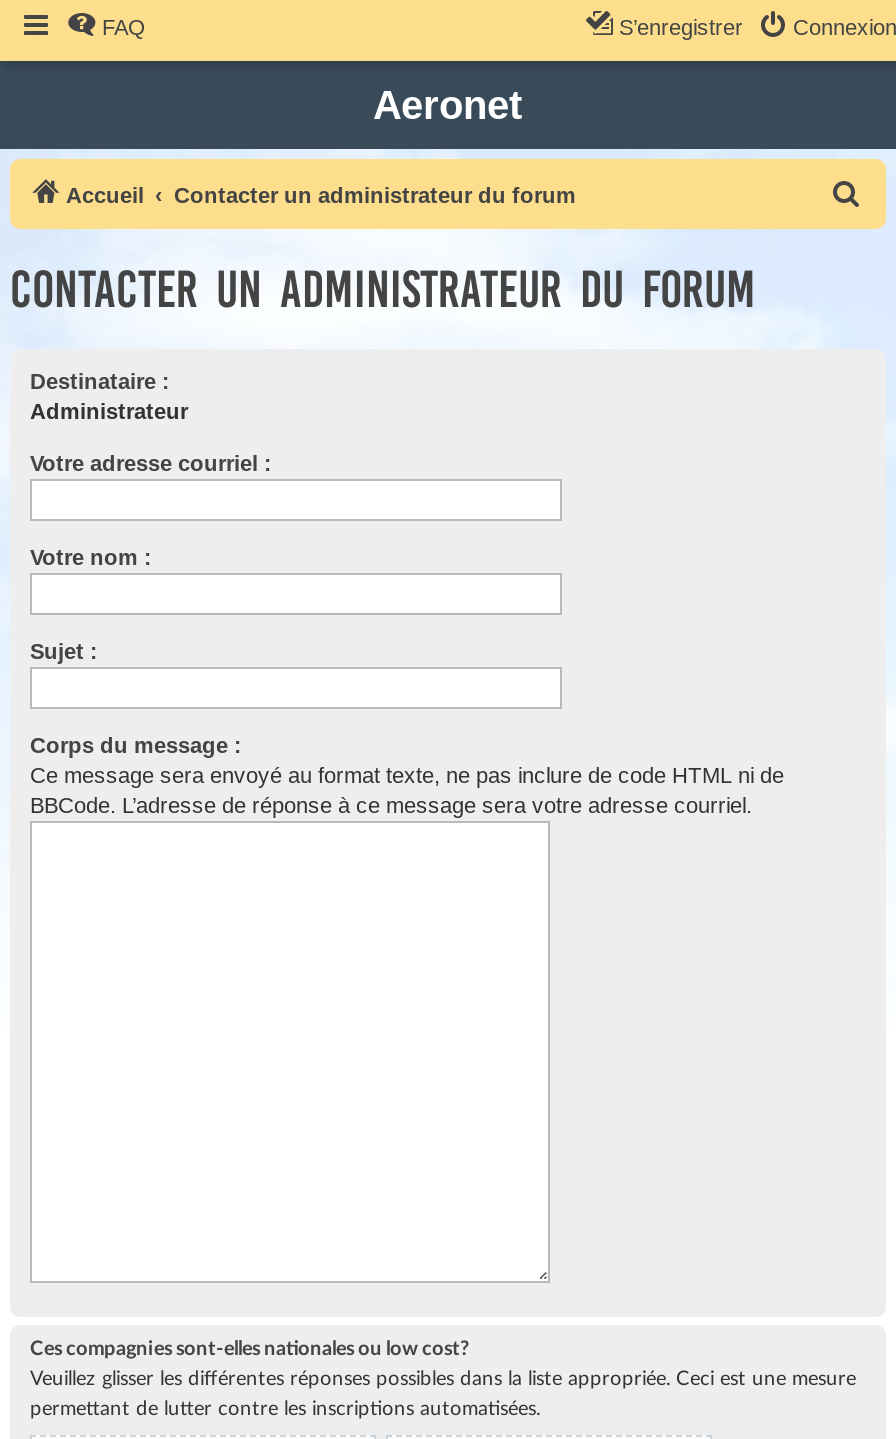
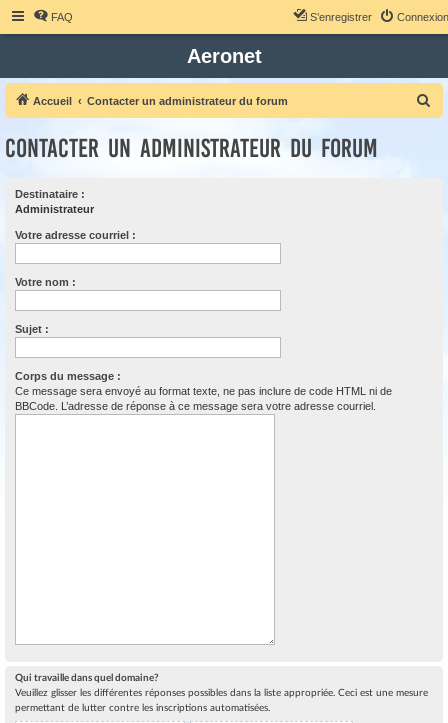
- Ces compagnies sont-elles nationales ou low cost?
+ Qui travaille dans quel domaine?
